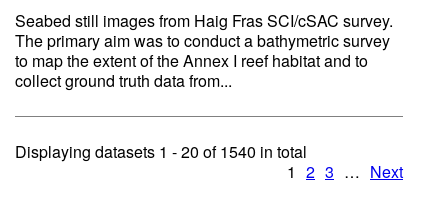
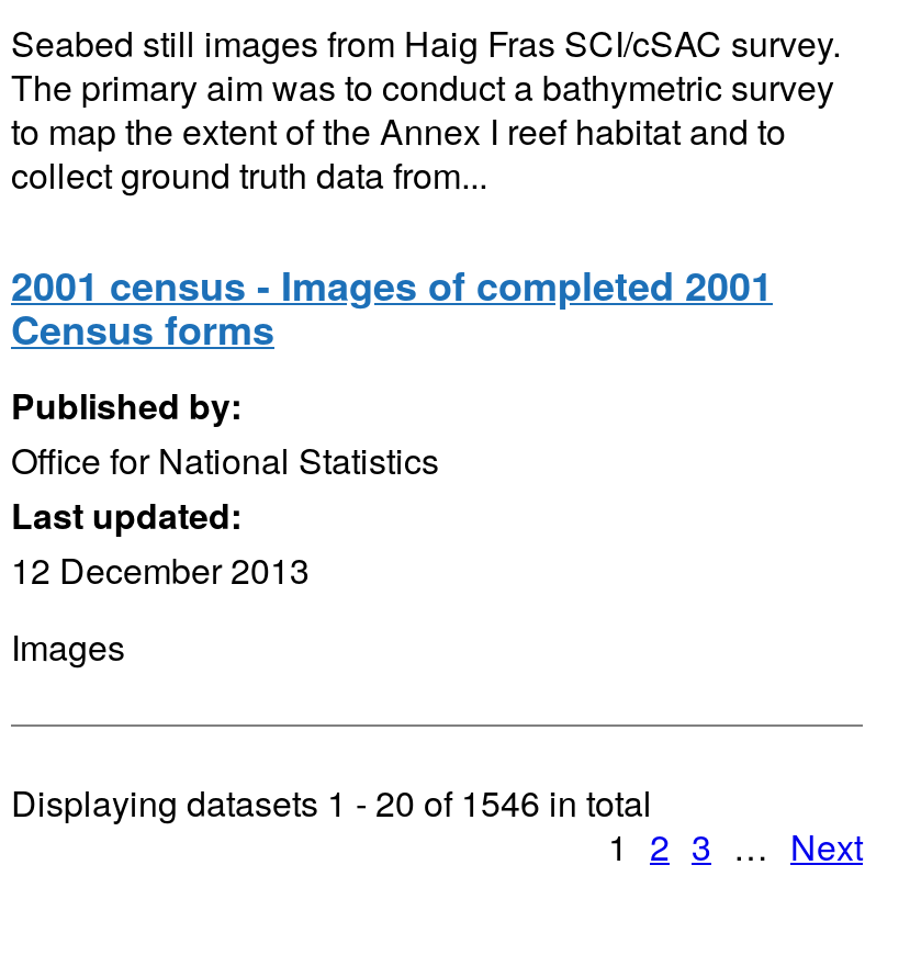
- Displaying datasets 1 - 20 of 1540 in total
+ 2001 census - Images of completed 2001
+ Census forms
+ Published by:
+ Office for National Statistics
+ Last updated:
+ 12 December 2013
+ Images
+ Displaying datasets 1 - 20 of 1546 in total
